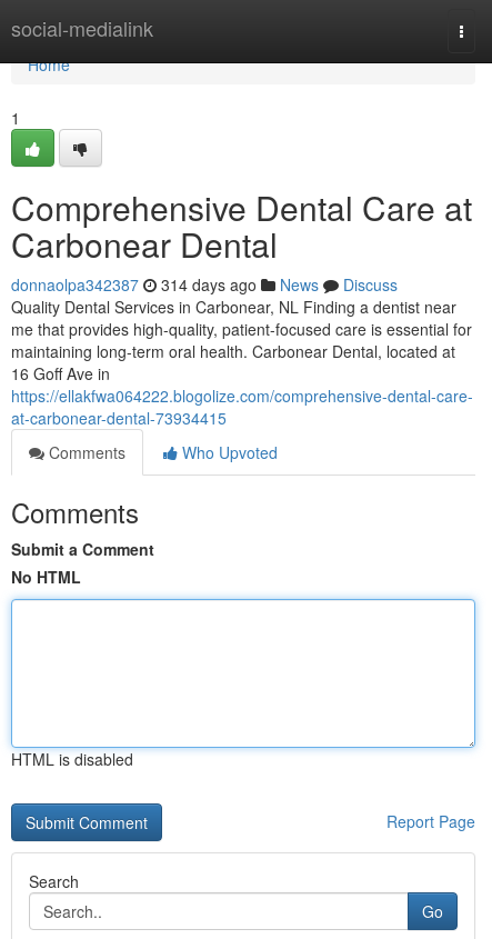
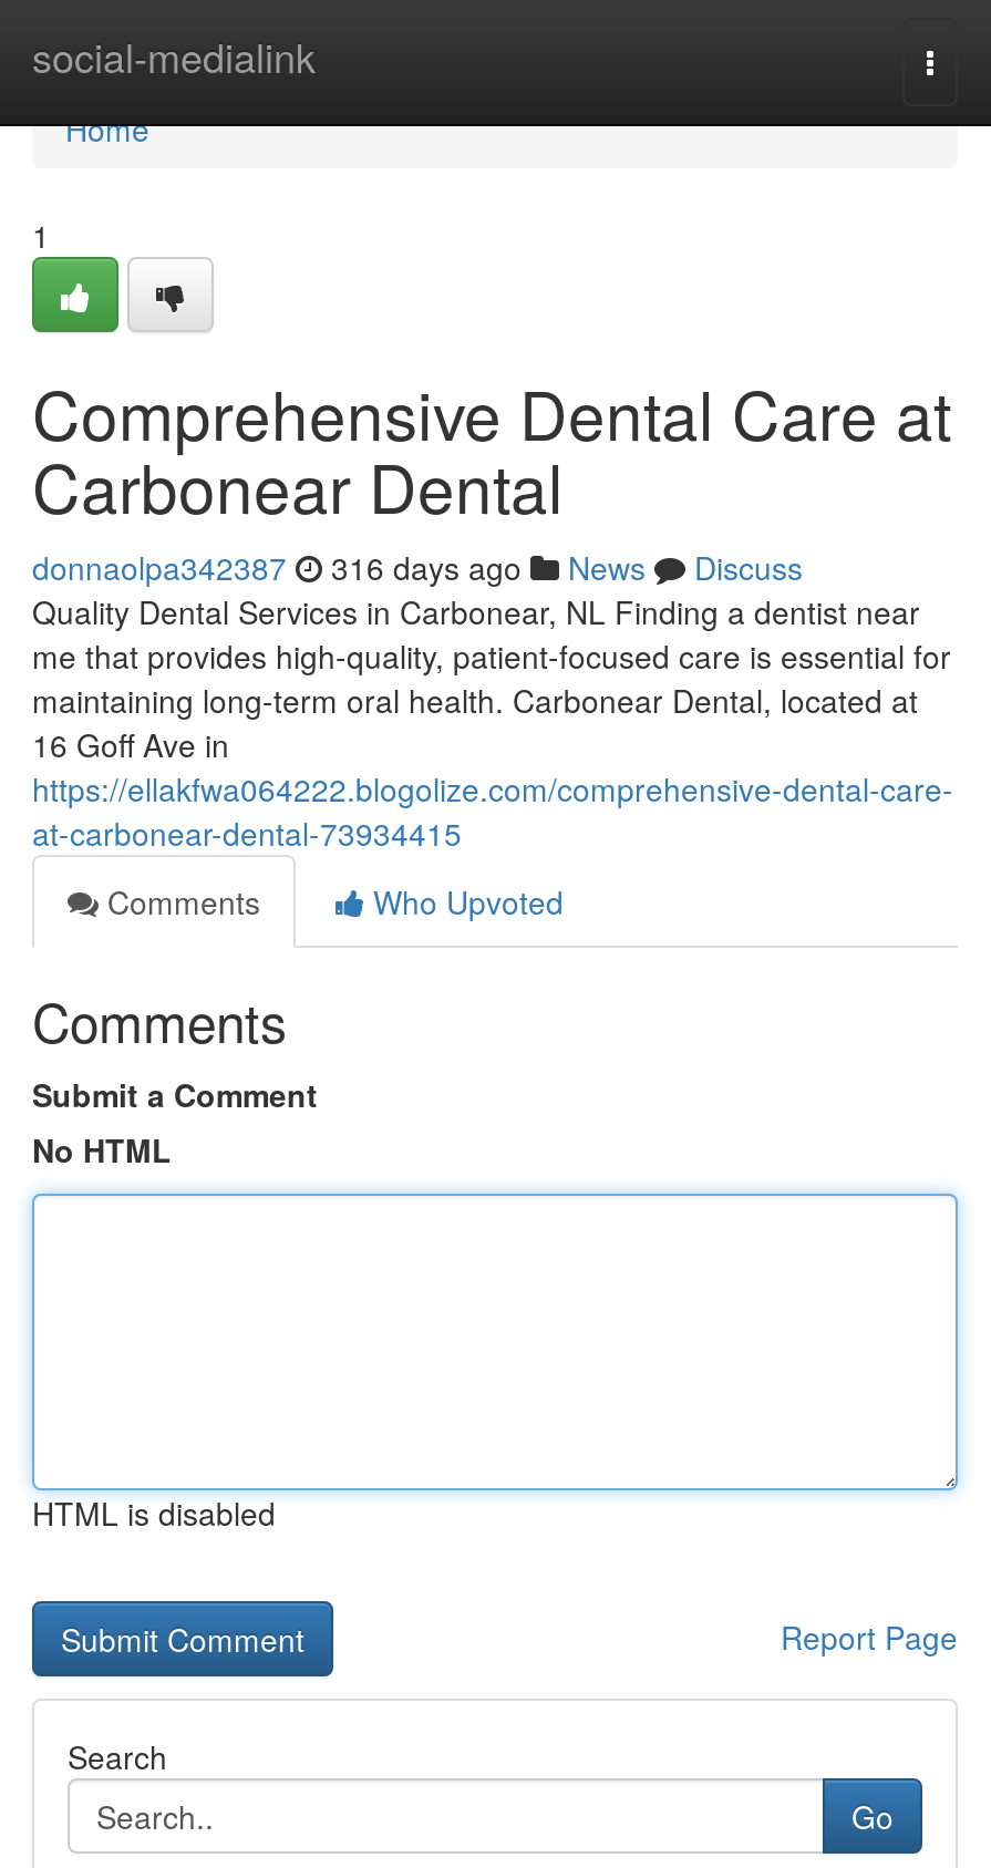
- donnaolpa342387 314 days ago News Discuss
+ donnaolpa342387 316 days ago News Discuss
